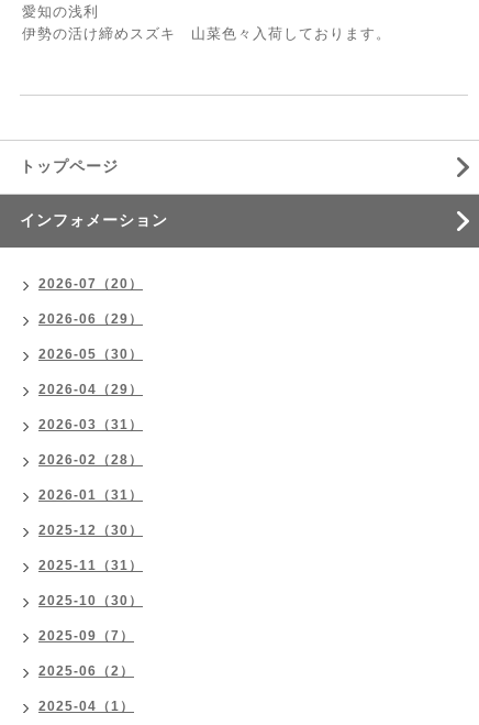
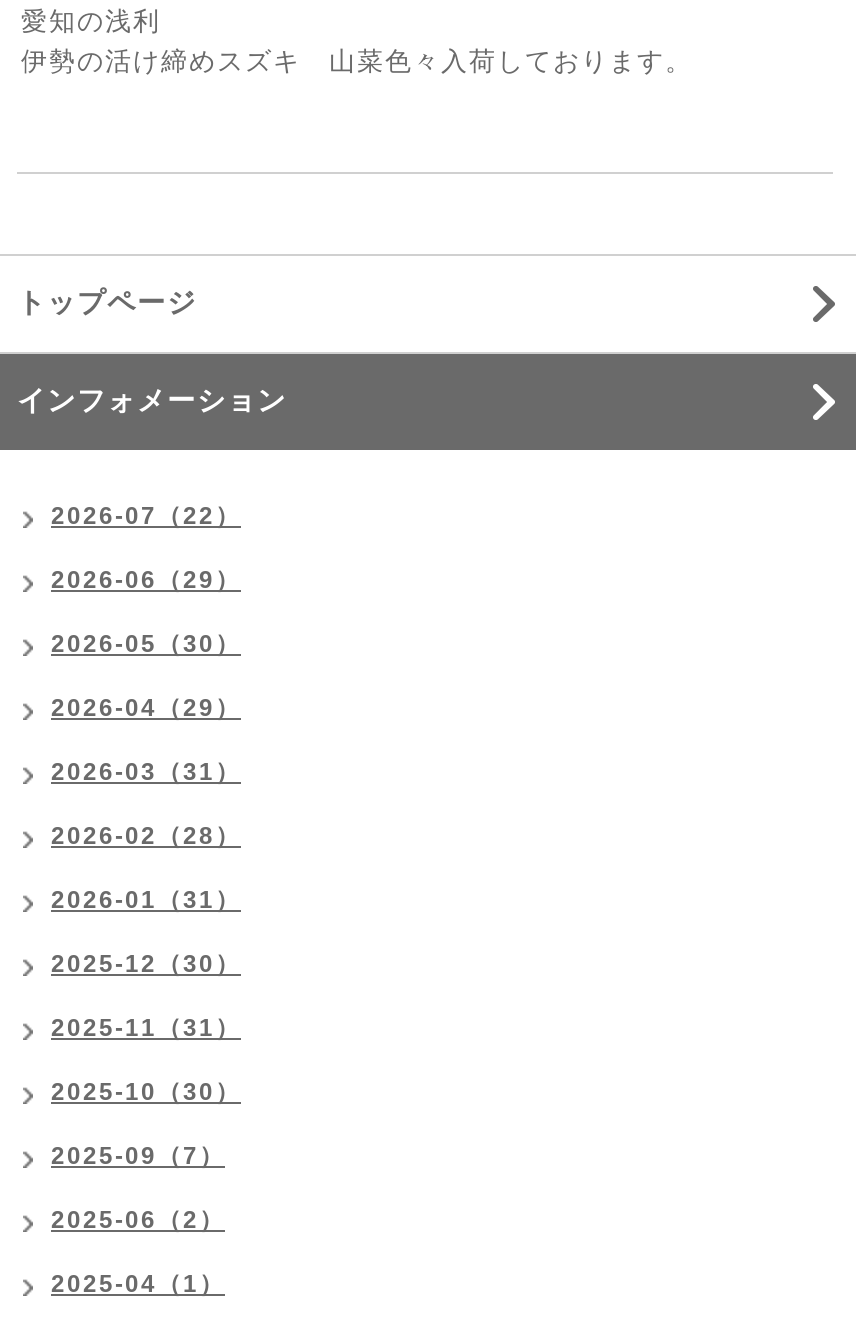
- 2026-07（20）
+ 2026-07（22）
